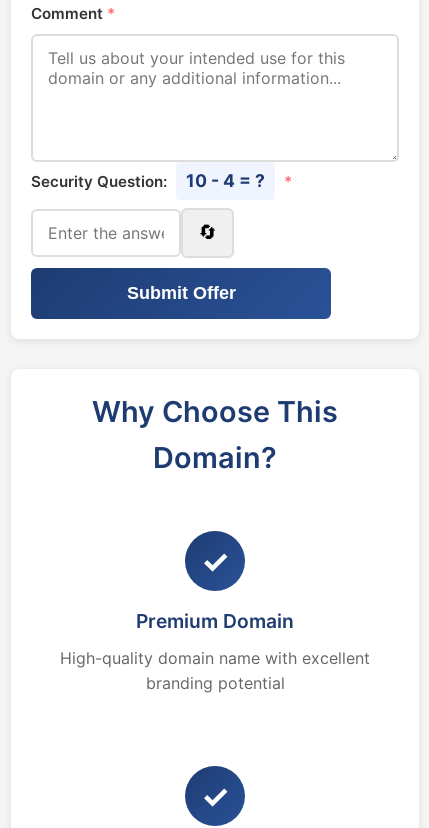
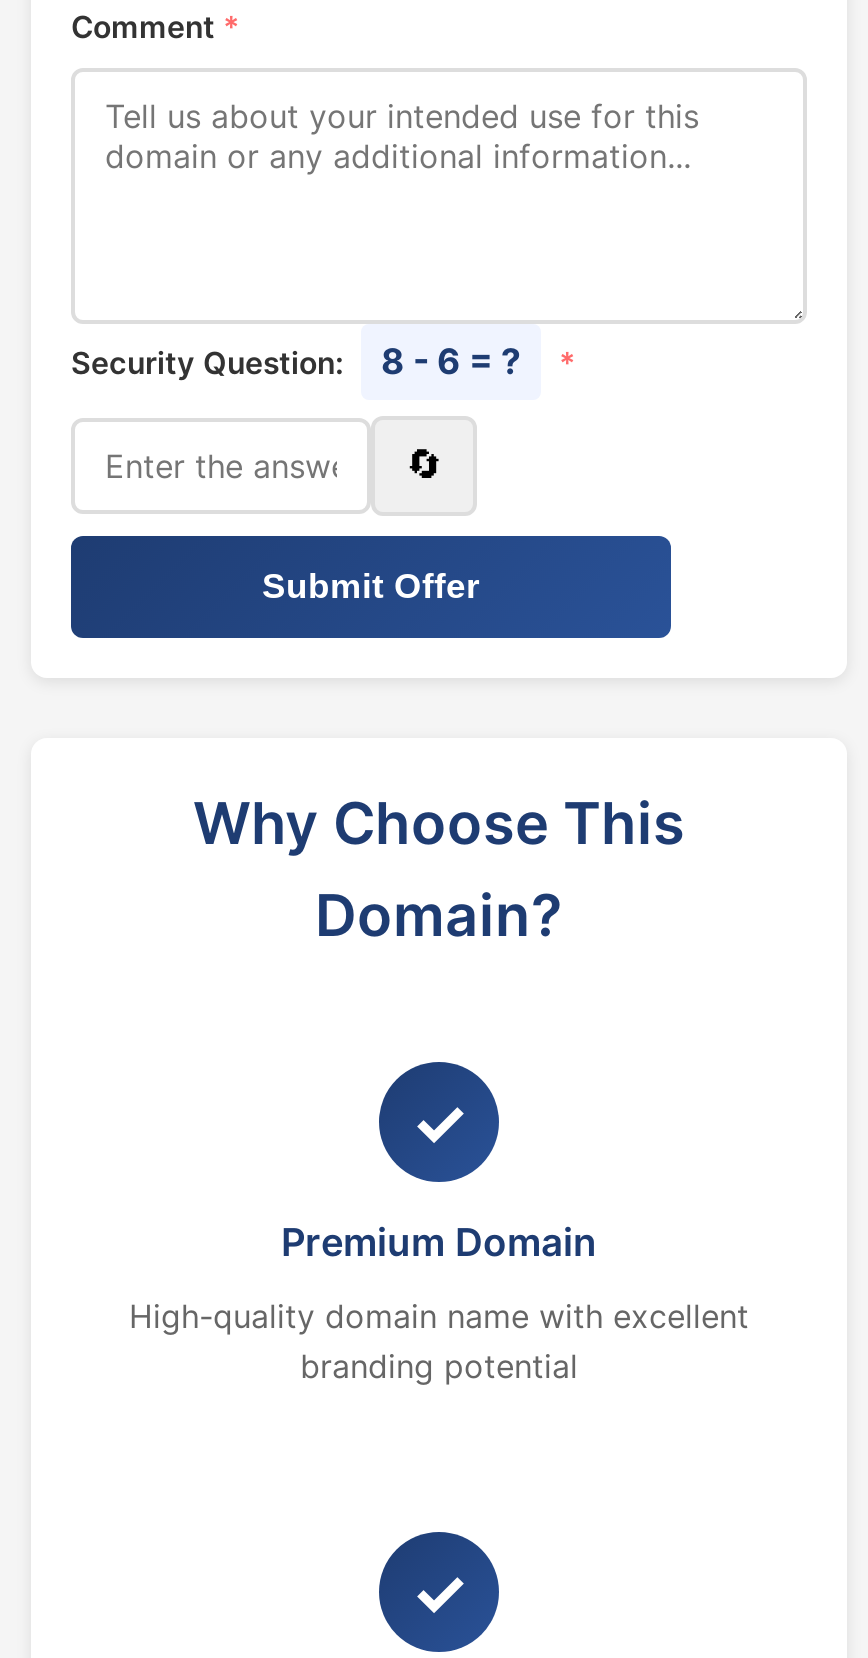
- 10 - 4 = ?
+ 8 - 6 = ?
